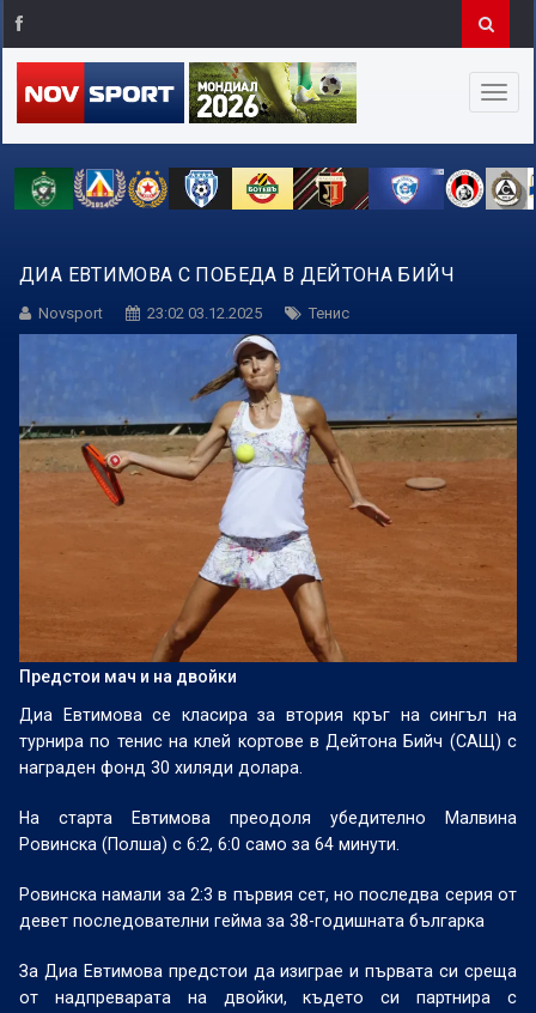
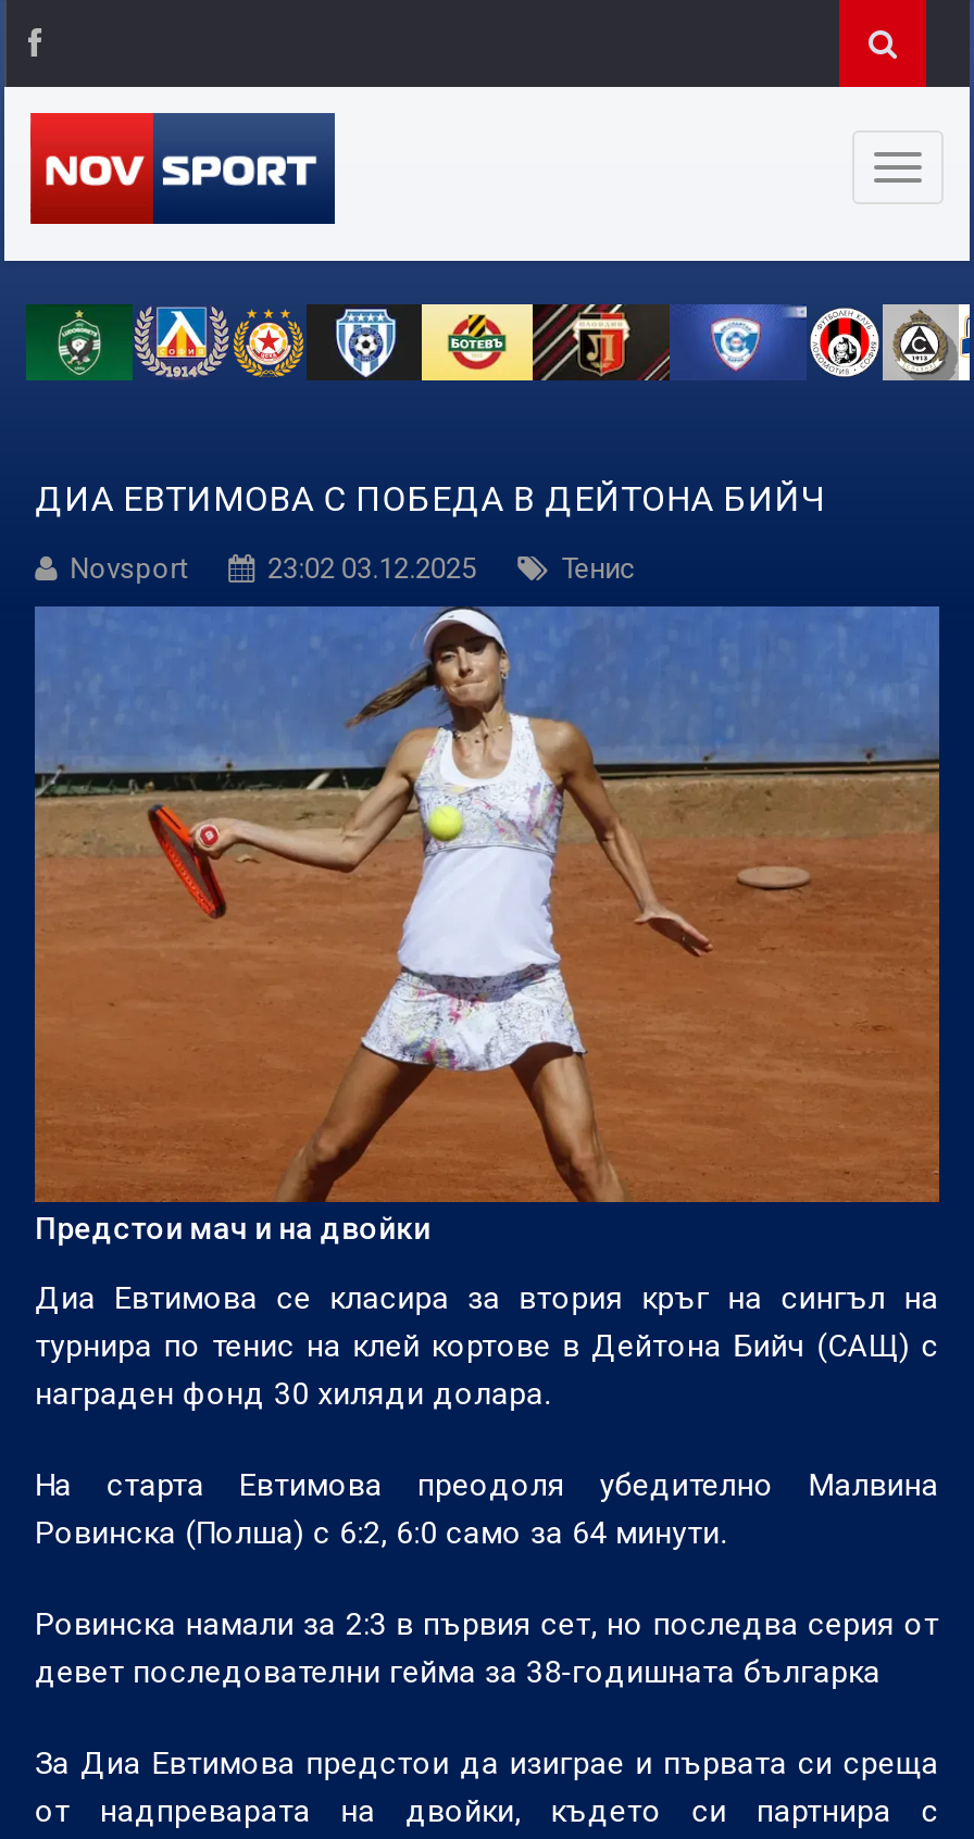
- [image]
